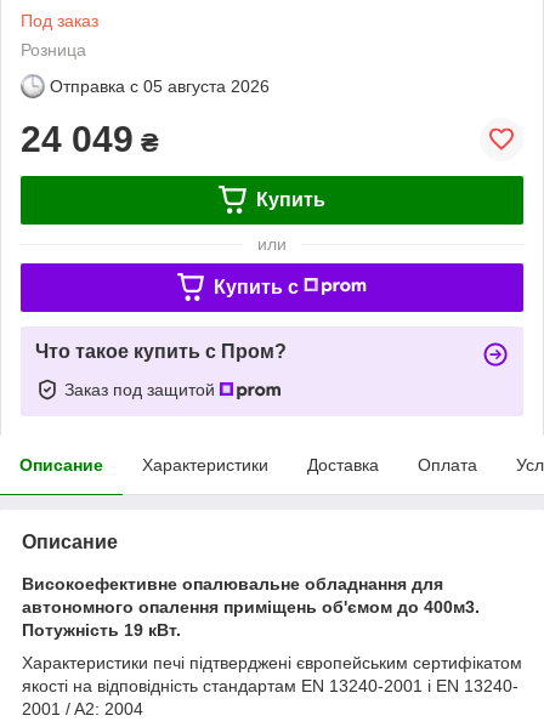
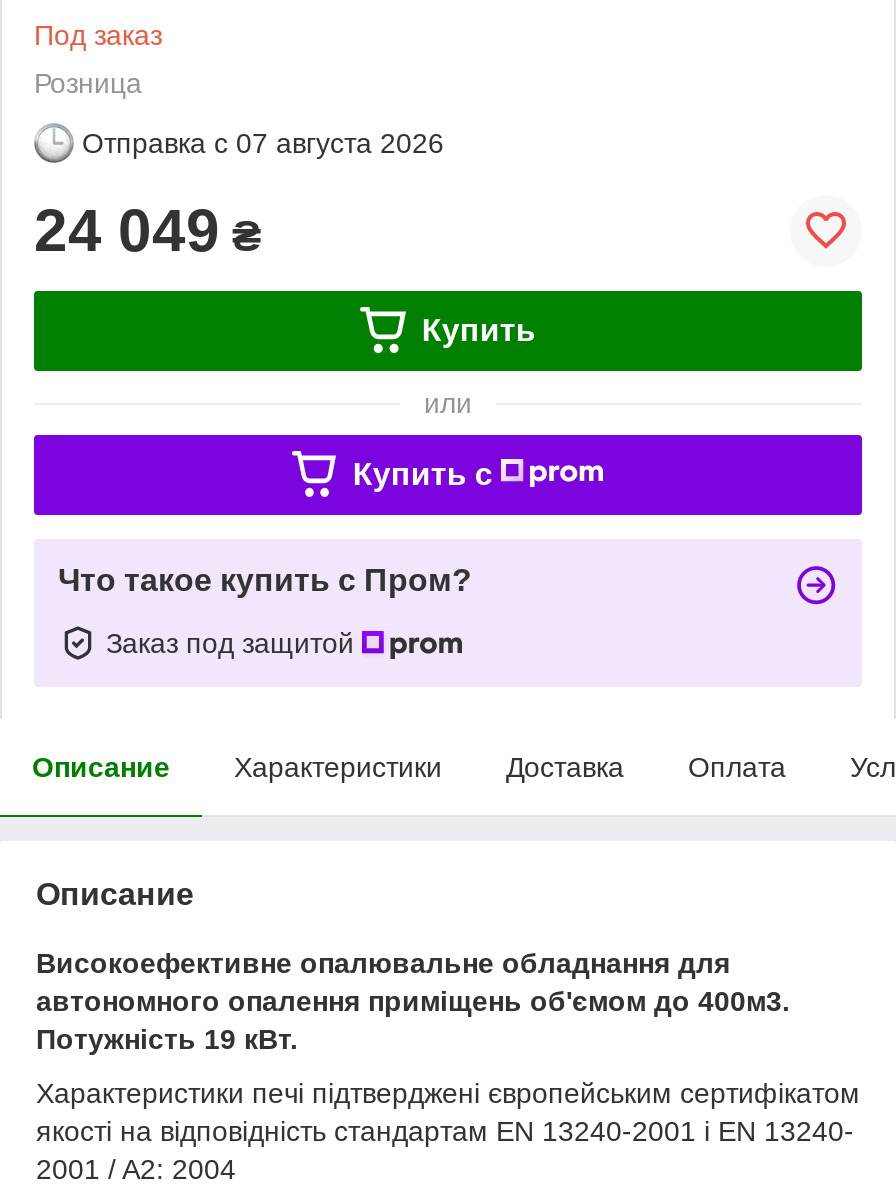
- Отправка с 05 августа 2026
+ Отправка с 07 августа 2026
